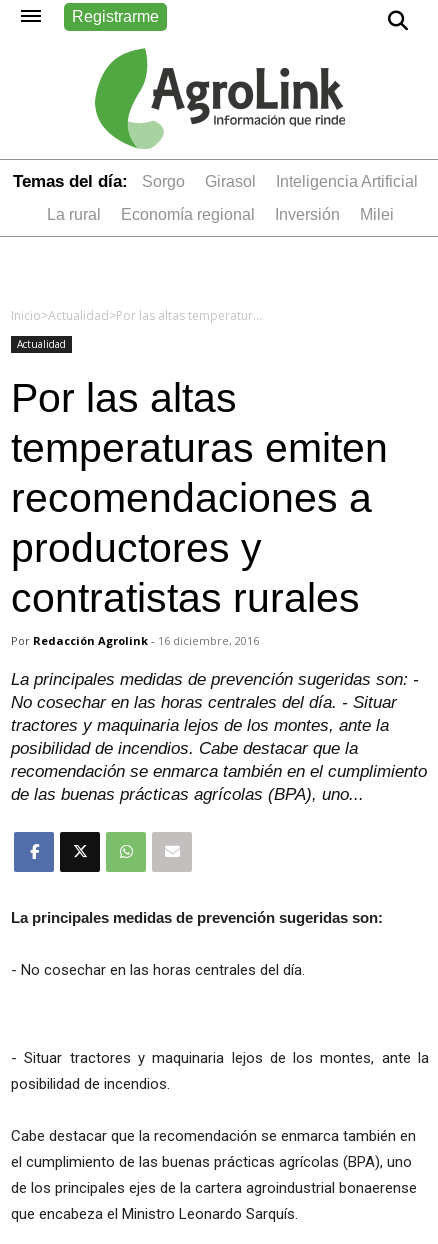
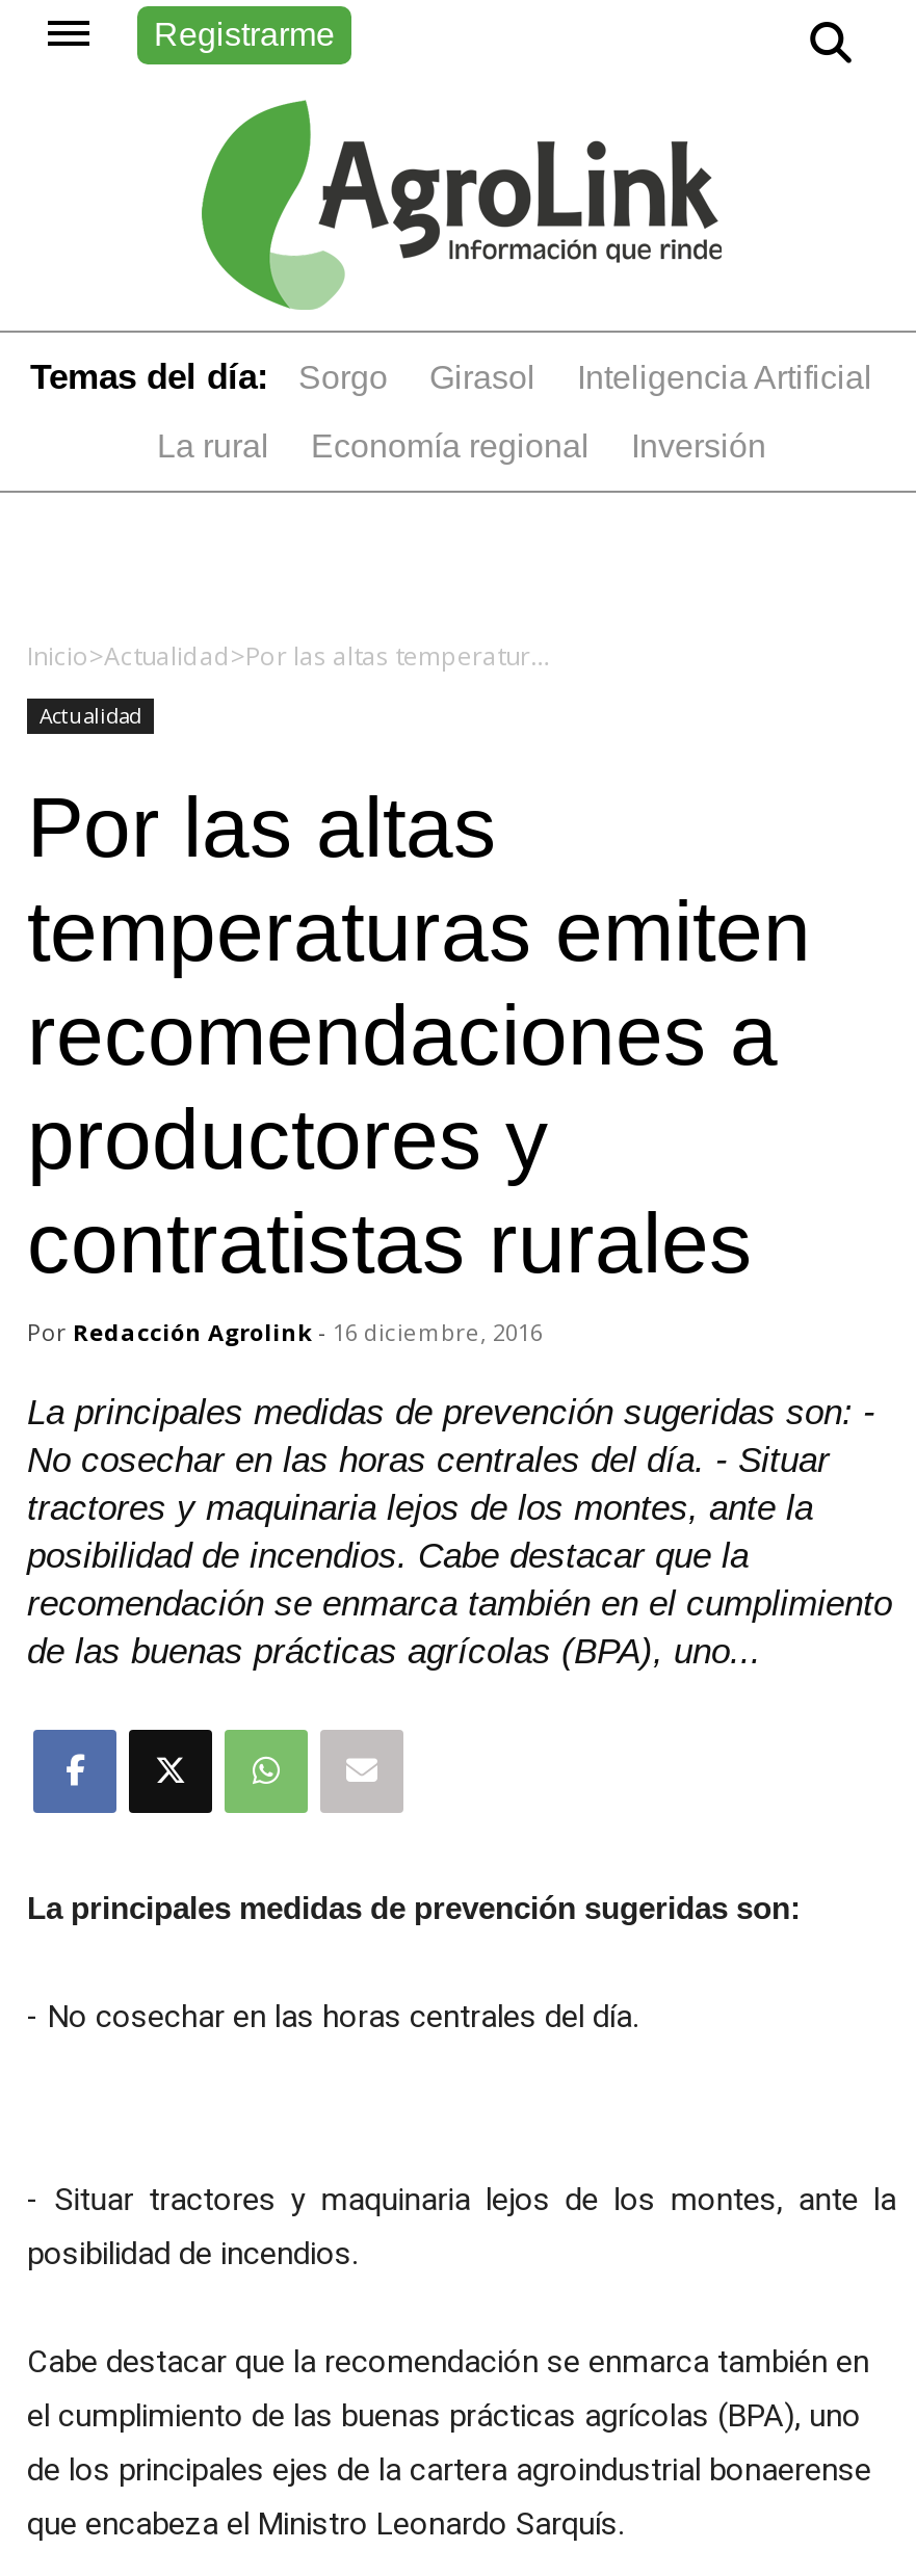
- Milei
